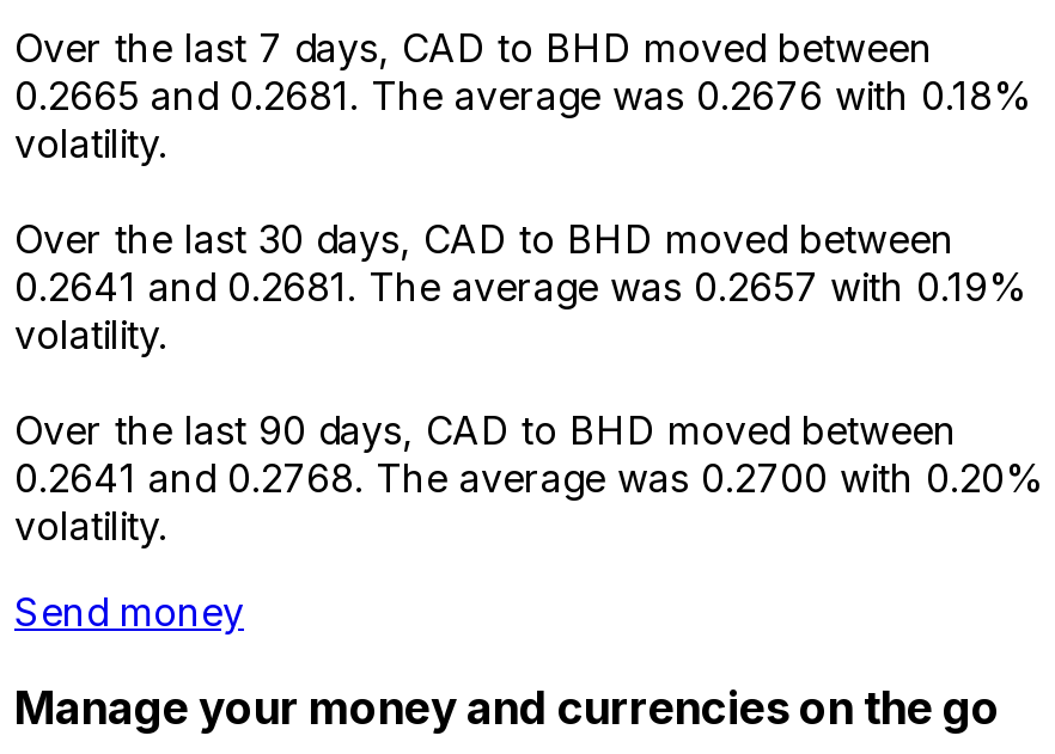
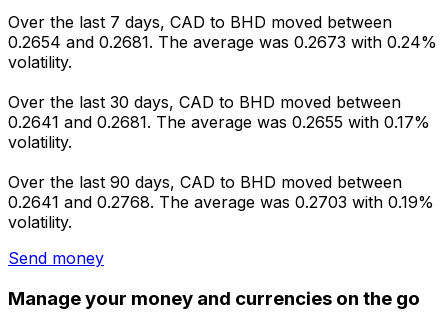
- 0.2665 and 0.2681. The average was 0.2676 with 0.18%
+ 0.2654 and 0.2681. The average was 0.2673 with 0.24%

- 0.2641 and 0.2681. The average was 0.2657 with 0.19%
+ 0.2641 and 0.2681. The average was 0.2655 with 0.17%

- 0.2641 and 0.2768. The average was 0.2700 with 0.20%
+ 0.2641 and 0.2768. The average was 0.2703 with 0.19%
